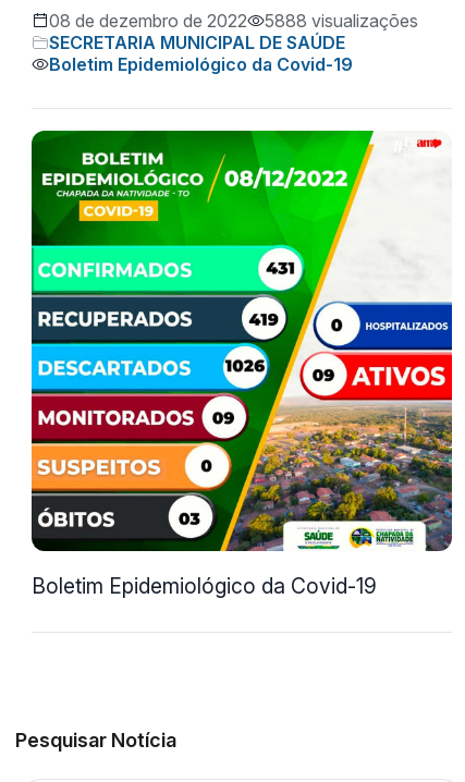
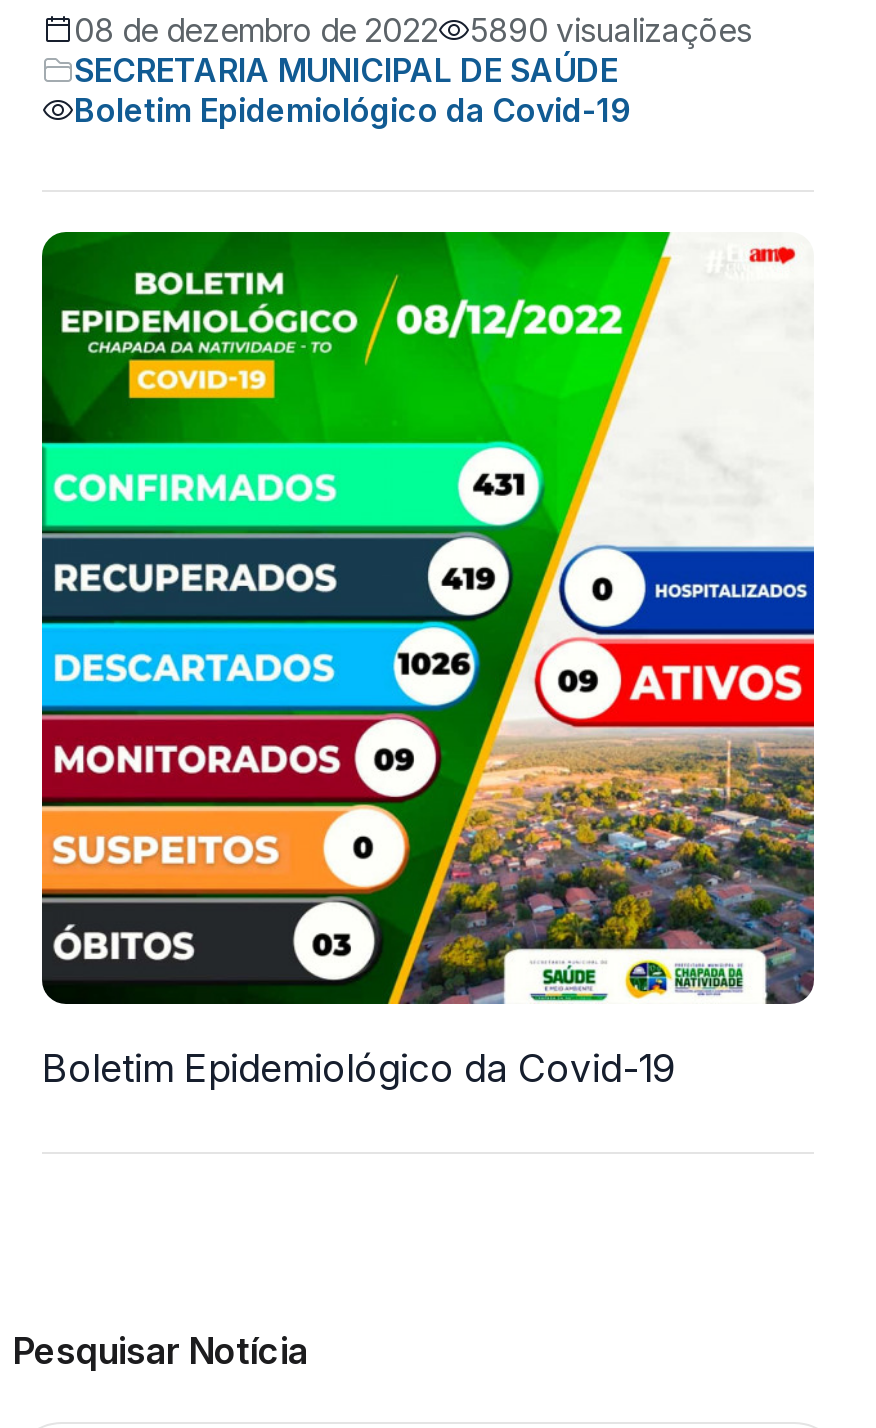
- 5888 visualizações
+ 5890 visualizações
